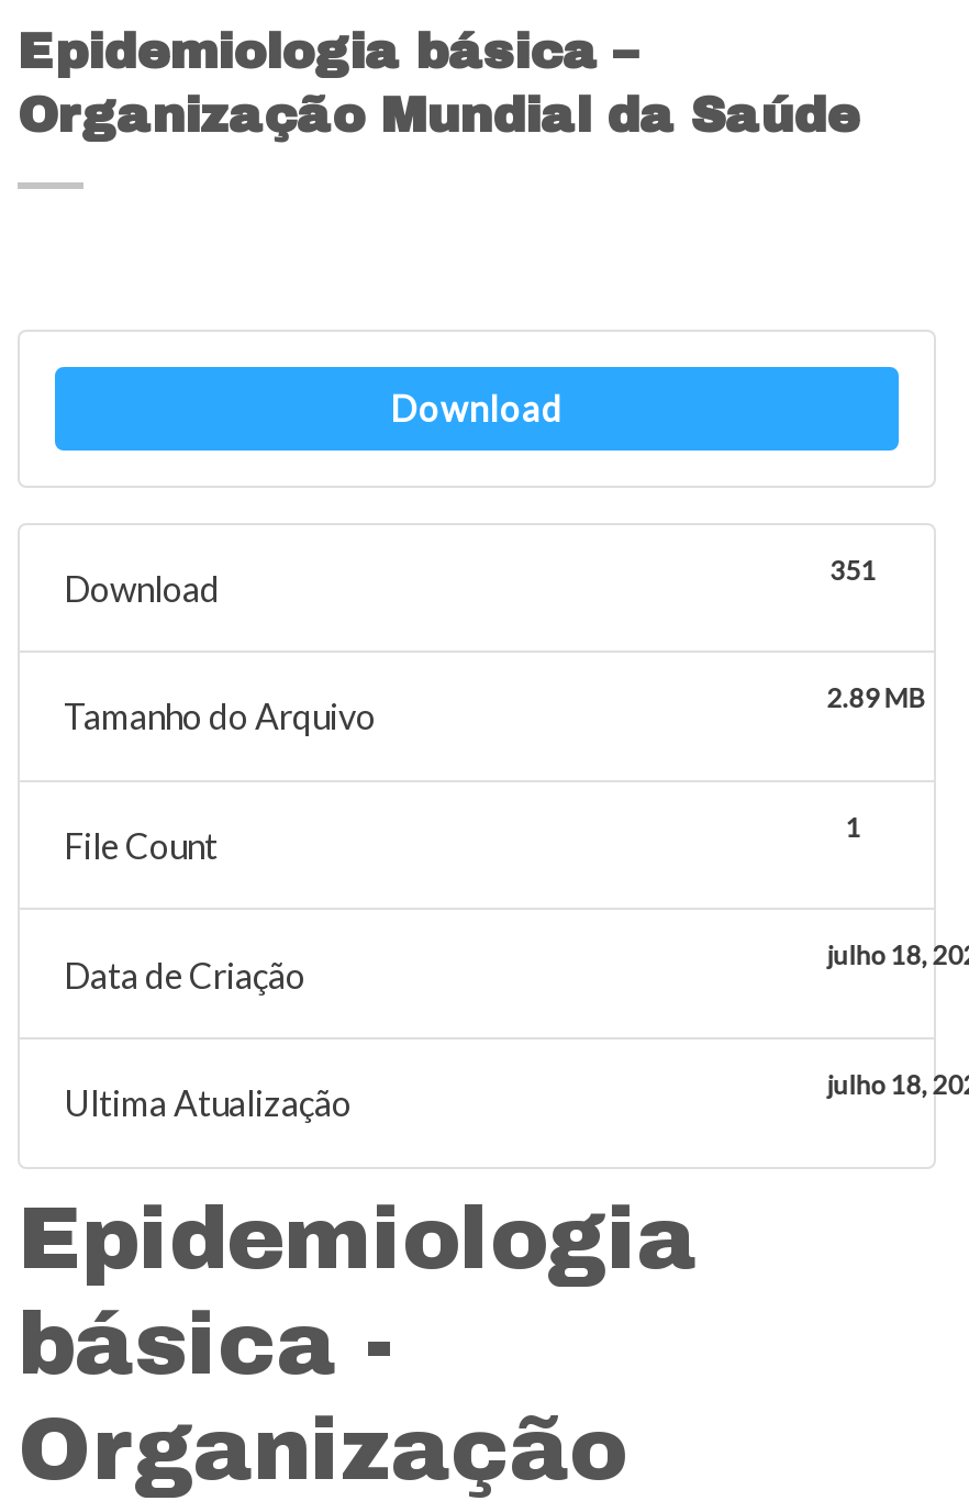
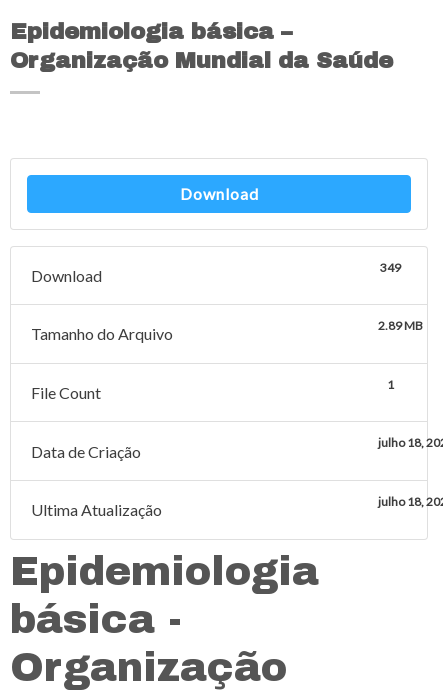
- 351
+ 349
